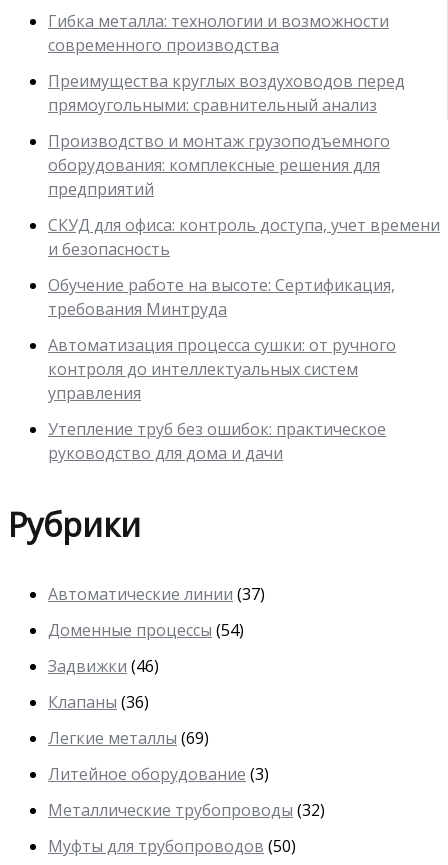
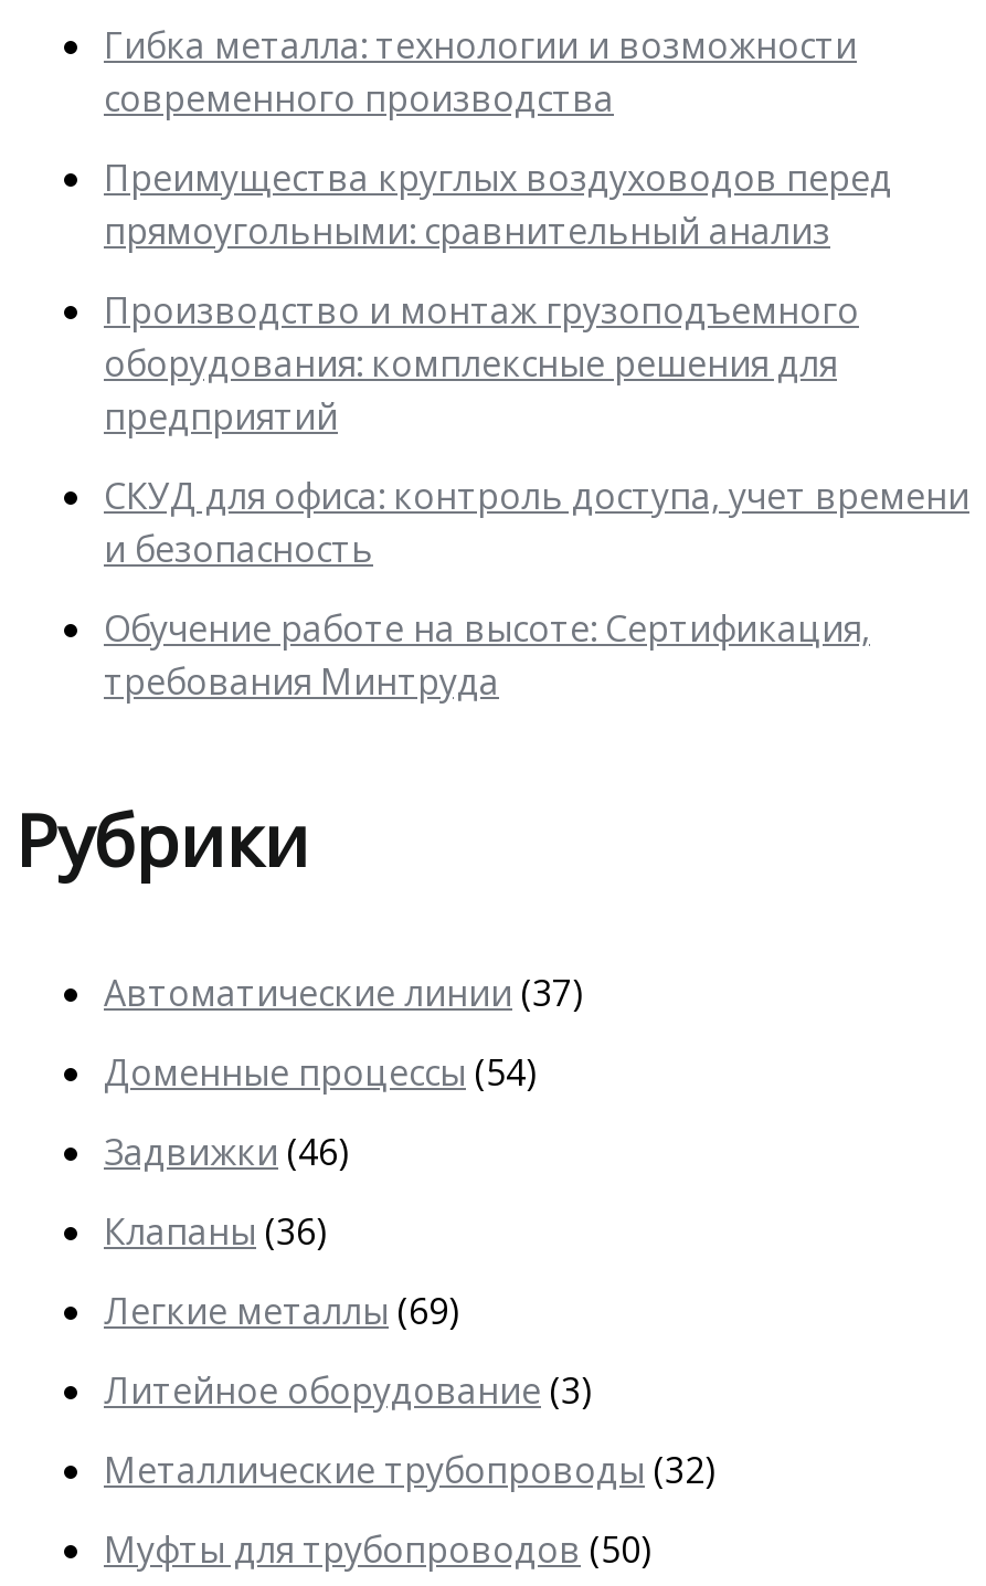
- Автоматизация процесса сушки: от ручного
- контроля до интеллектуальных систем
- управления
- Утепление труб без ошибок: практическое
- руководство для дома и дачи
